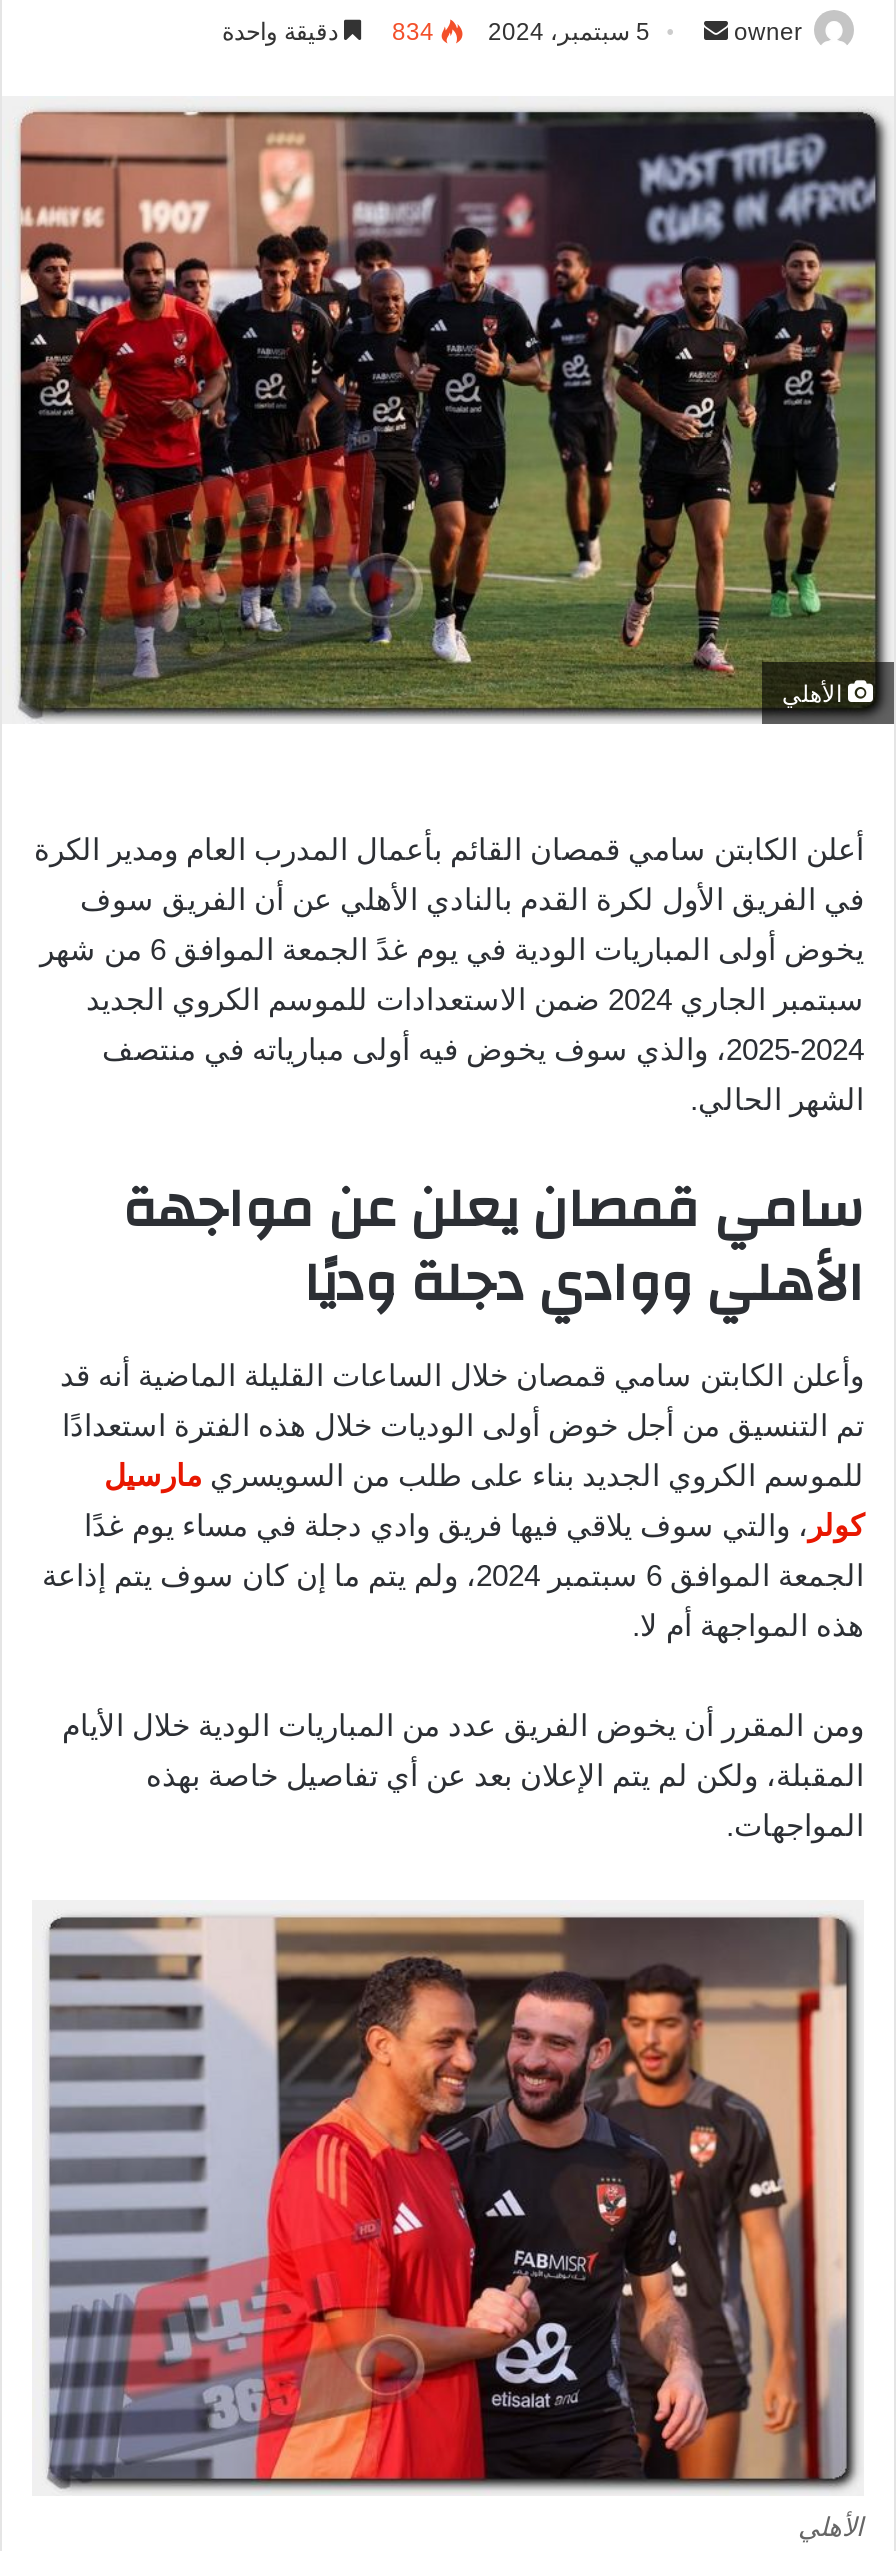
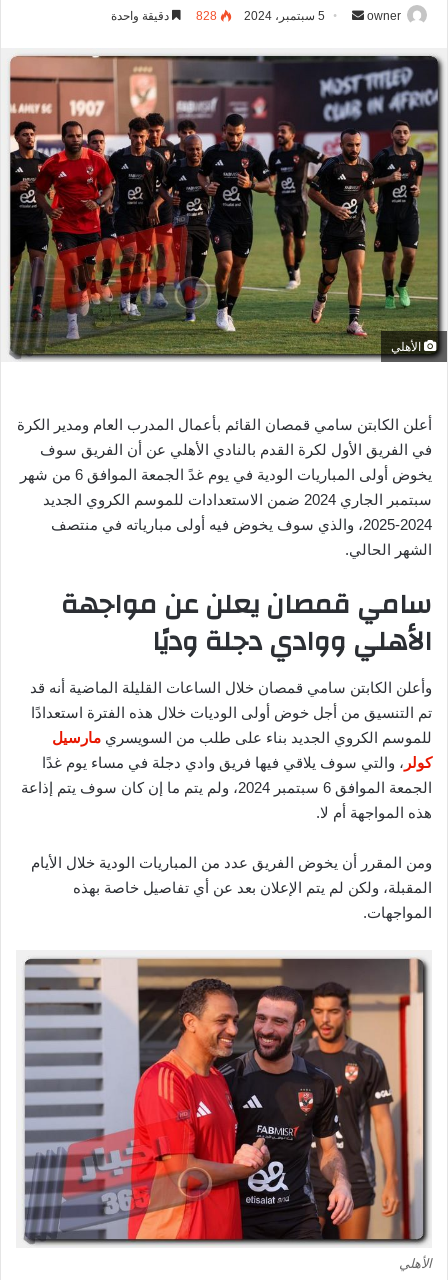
- 834 دقيقة واحدة
+ 828 دقيقة واحدة
